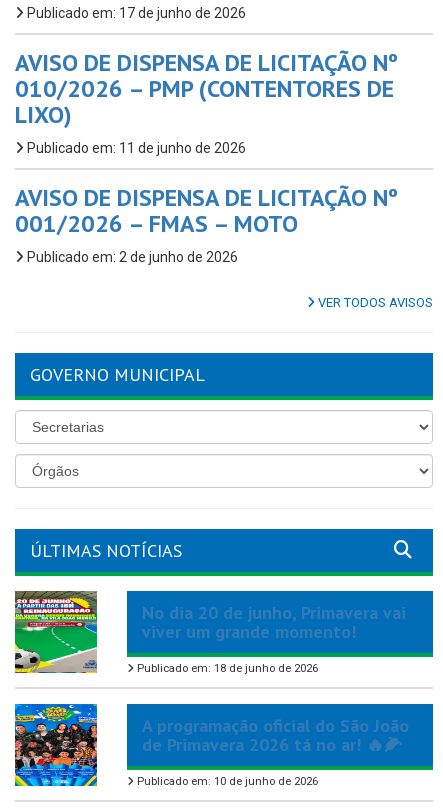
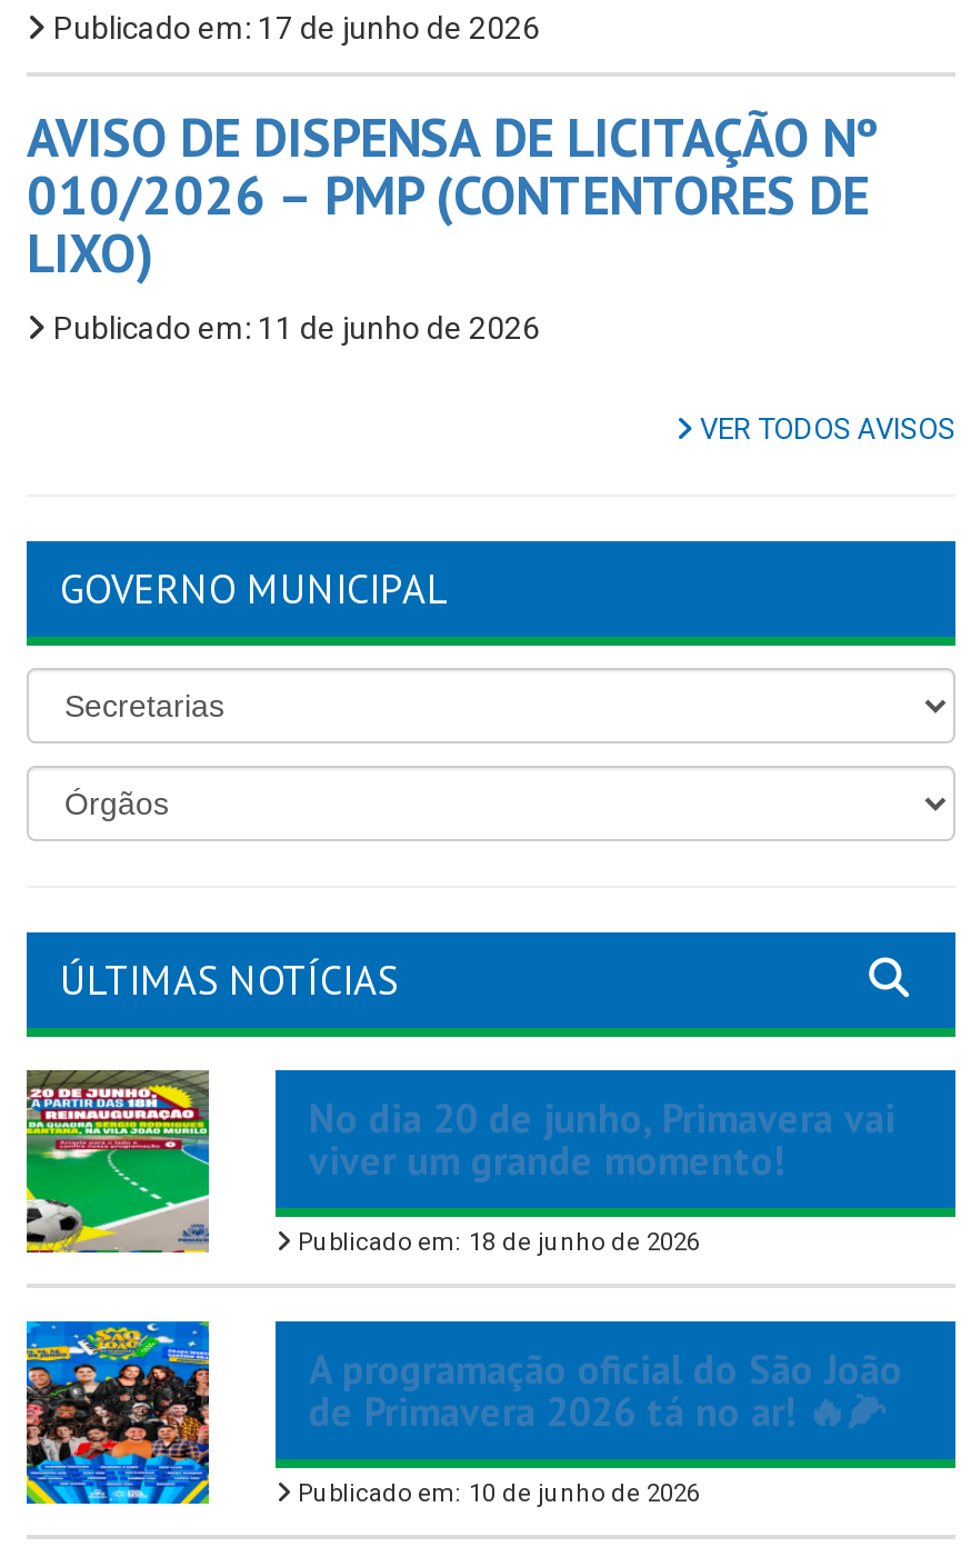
- AVISO DE DISPENSA DE LICITAÇÃO Nº
- 001/2026 – FMAS – MOTO
- Publicado em: 2 de junho de 2026
